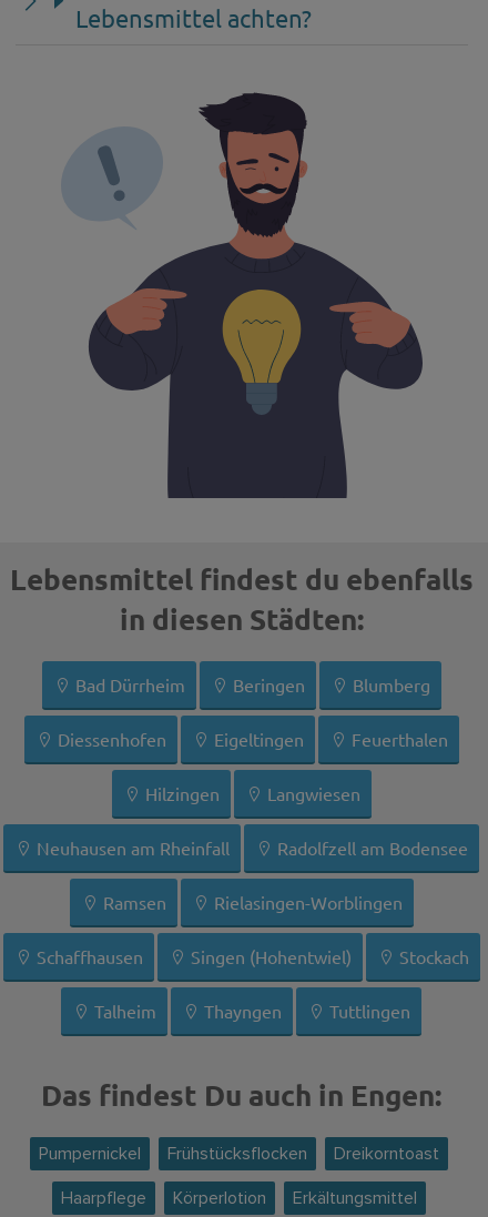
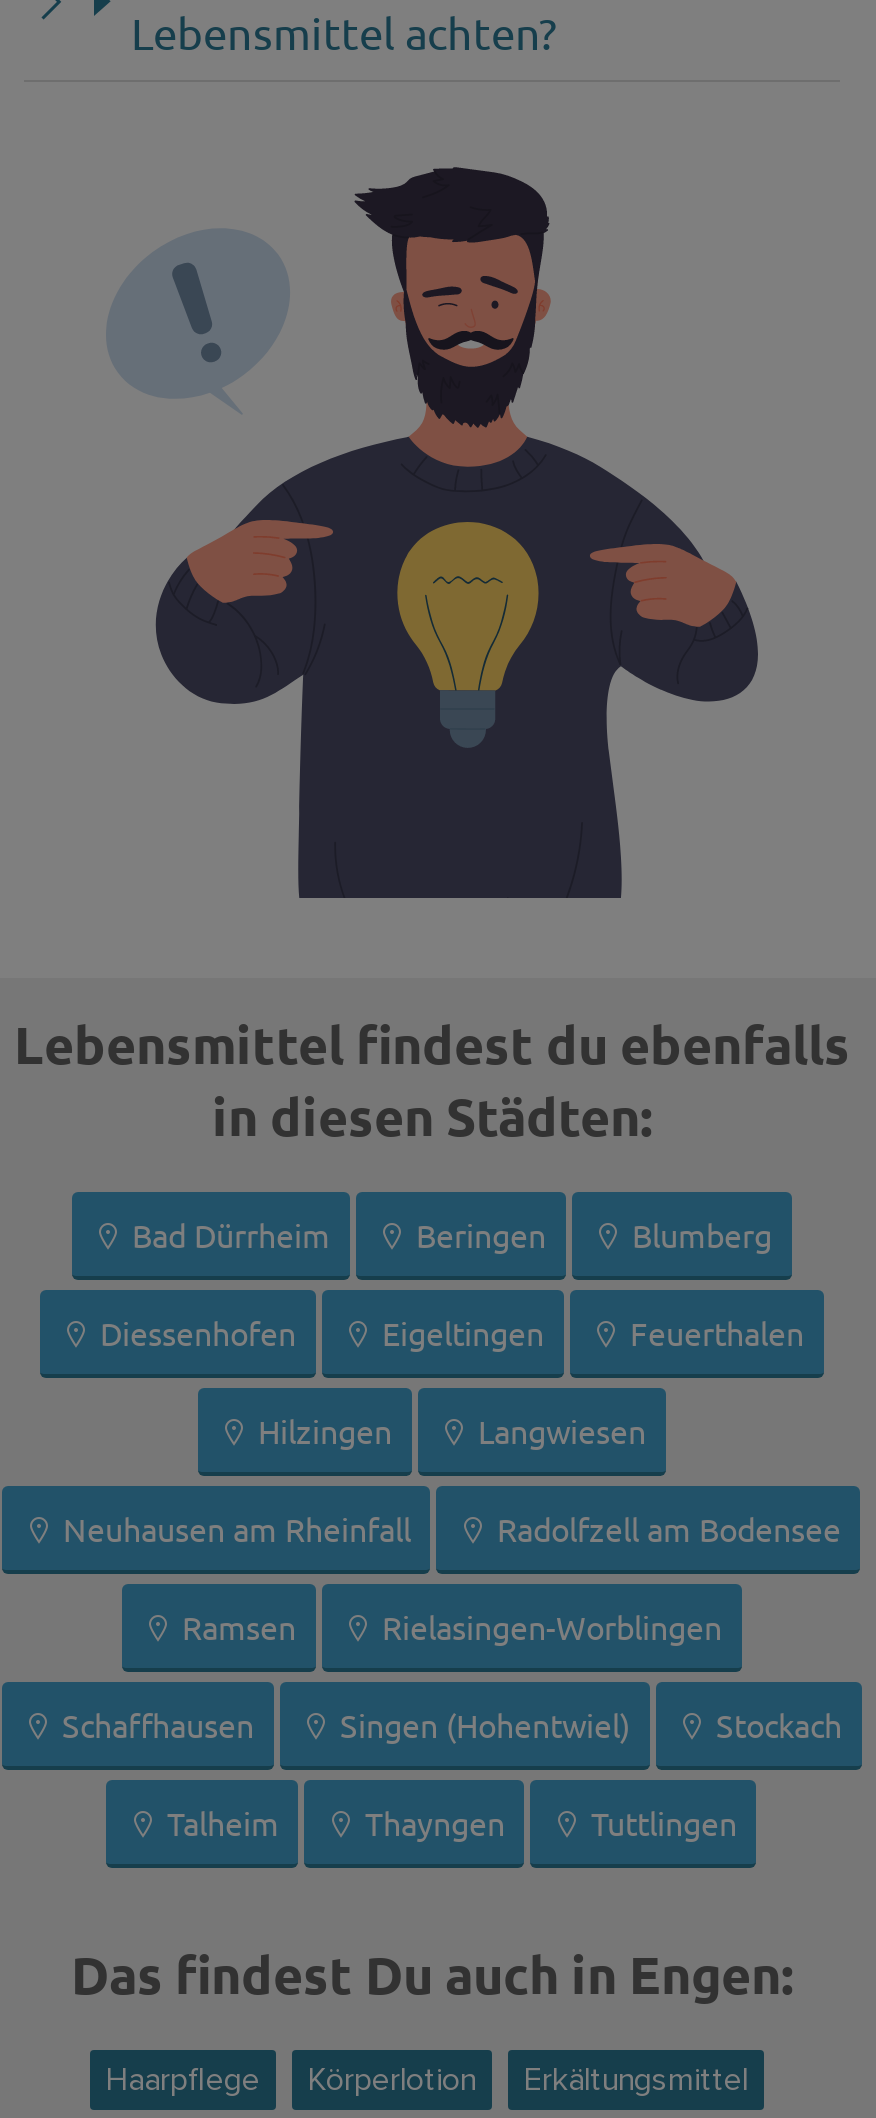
- Pumpernickel
- Frühstücksflocken
- Dreikorntoast
